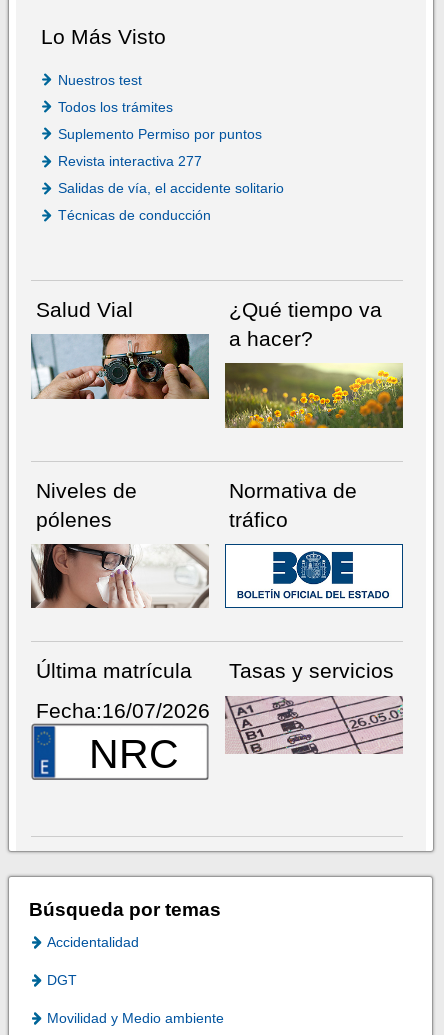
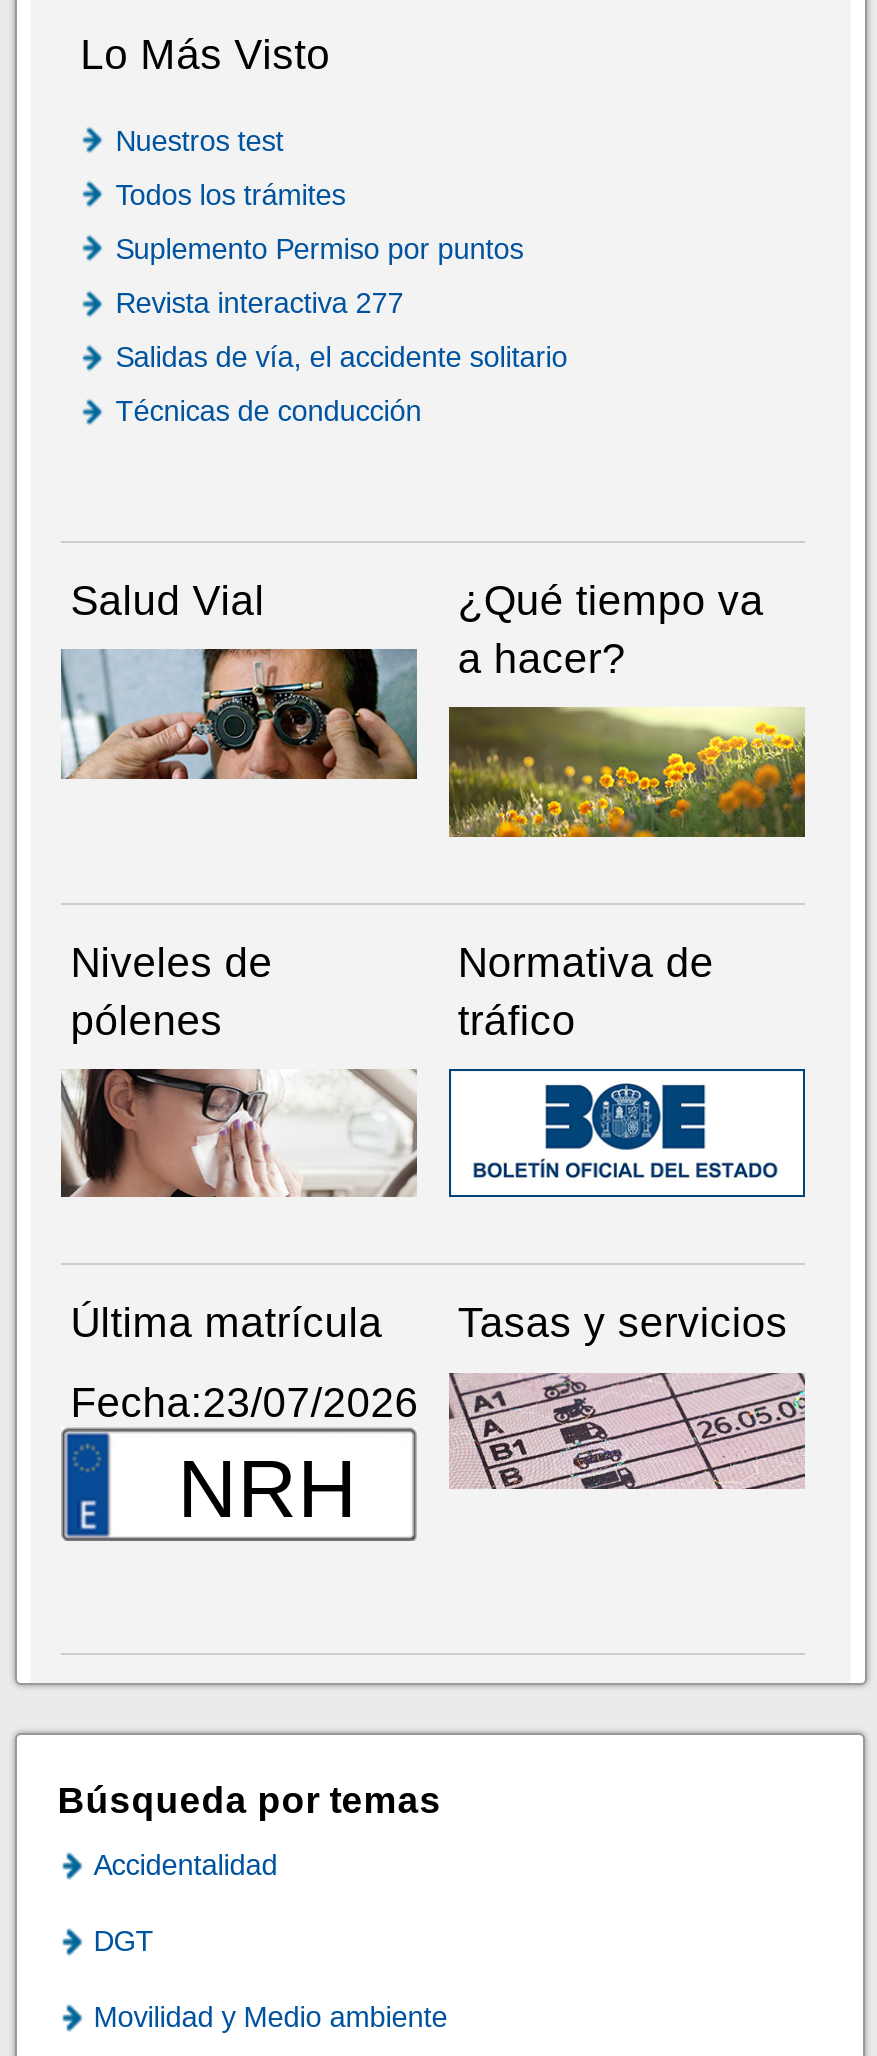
- Fecha:16/07/2026
- NRC
+ Fecha:23/07/2026
+ NRH
